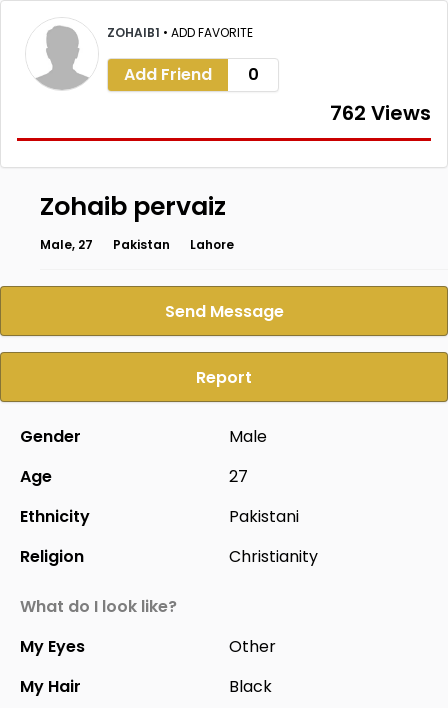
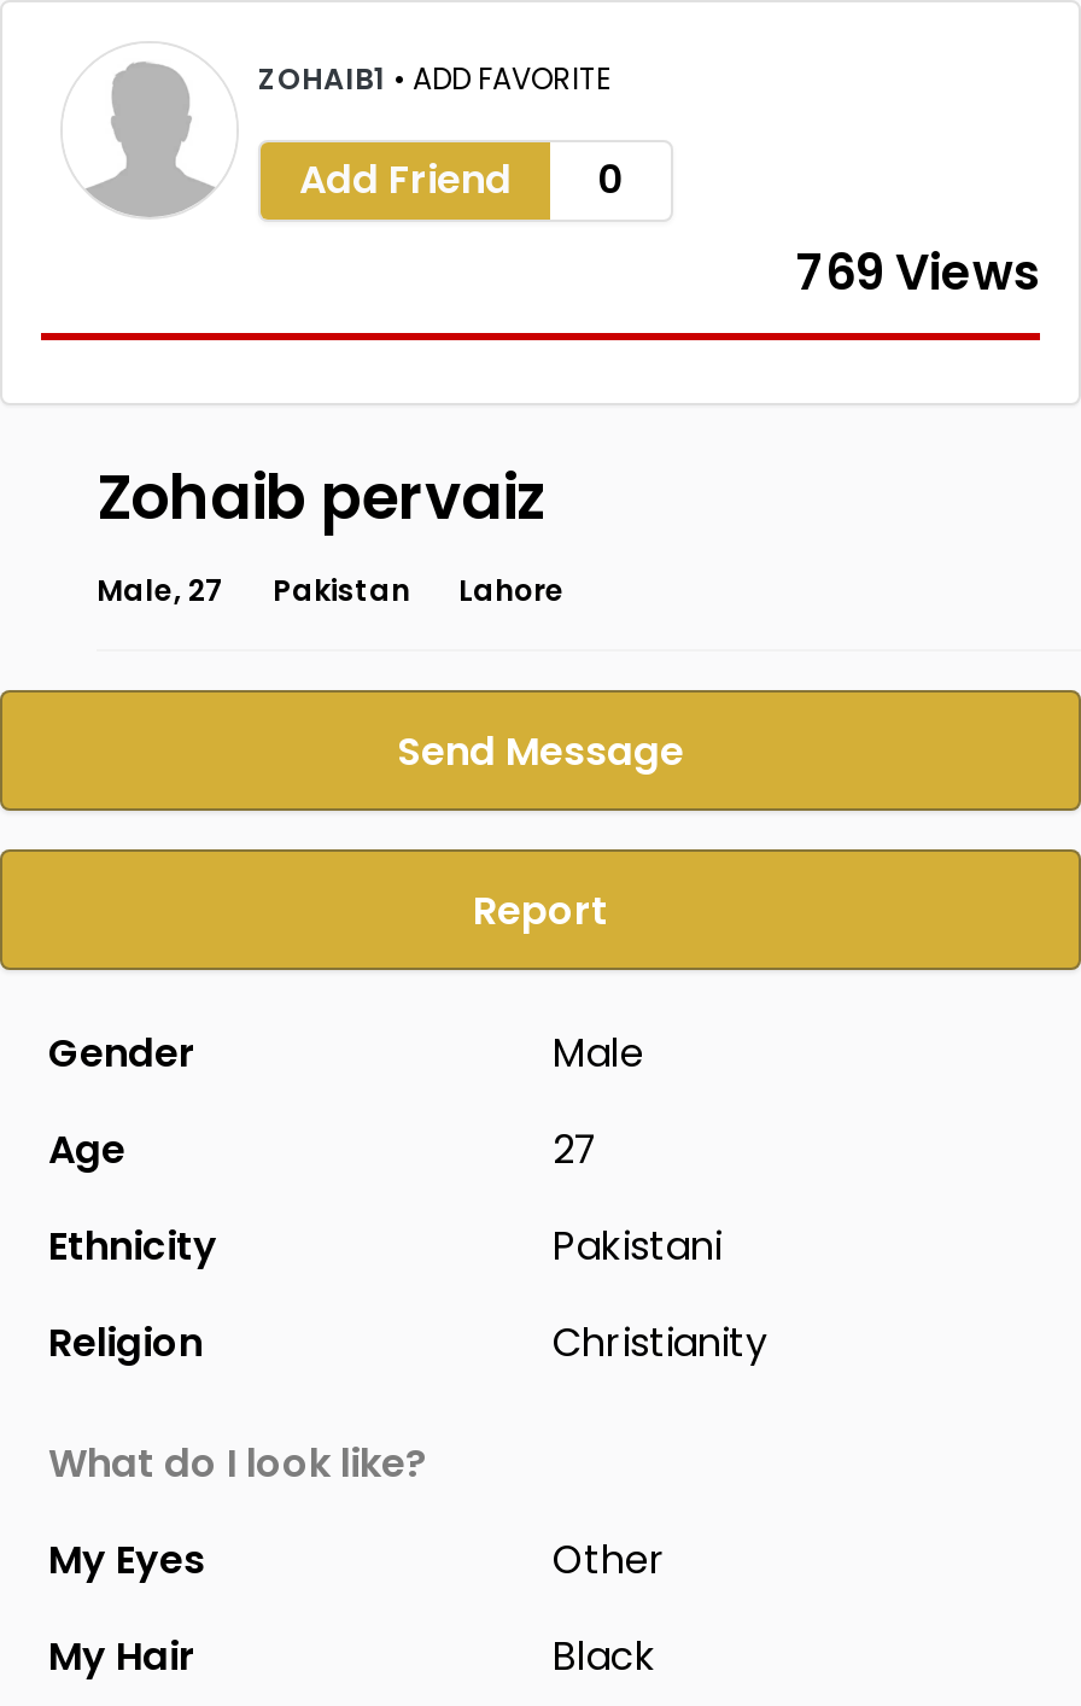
- 762 Views
+ 769 Views
